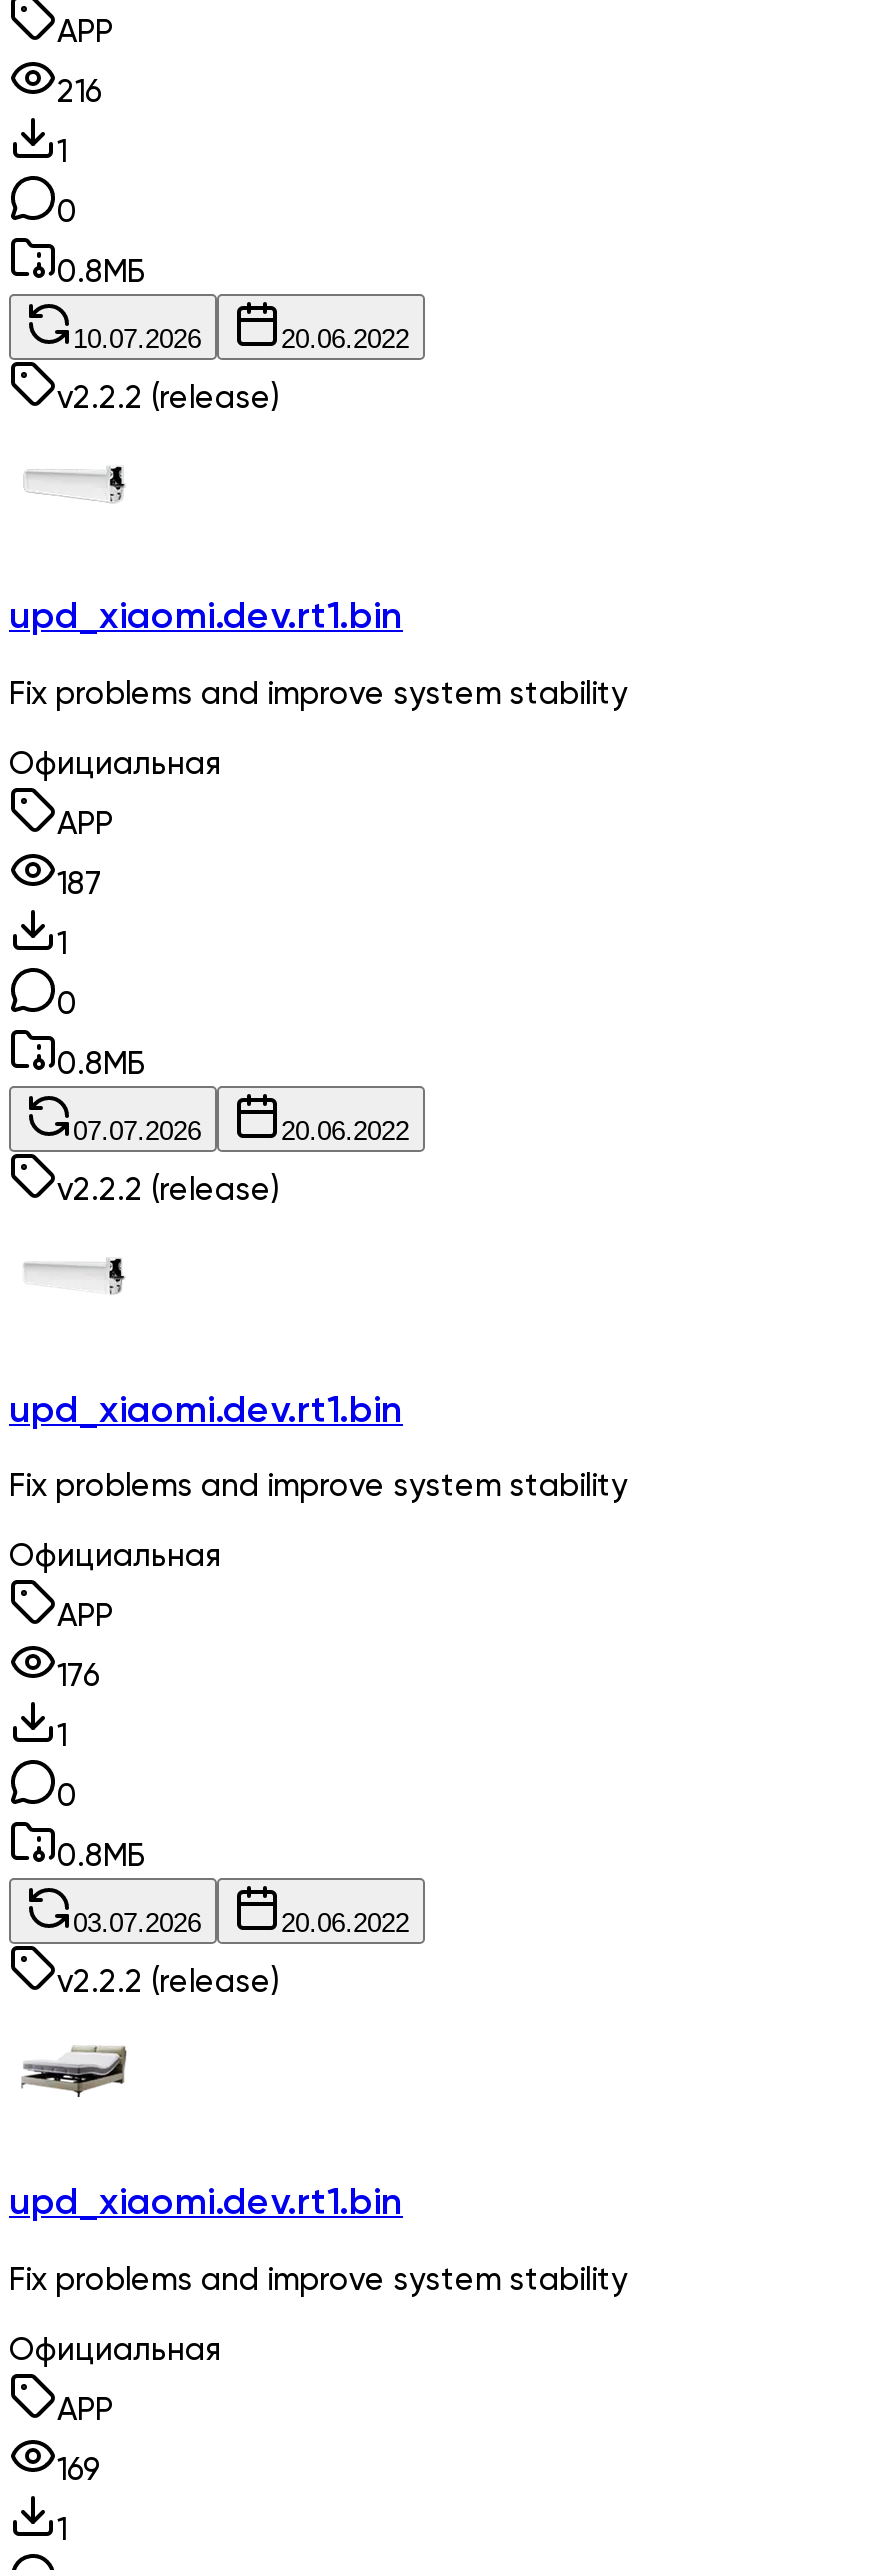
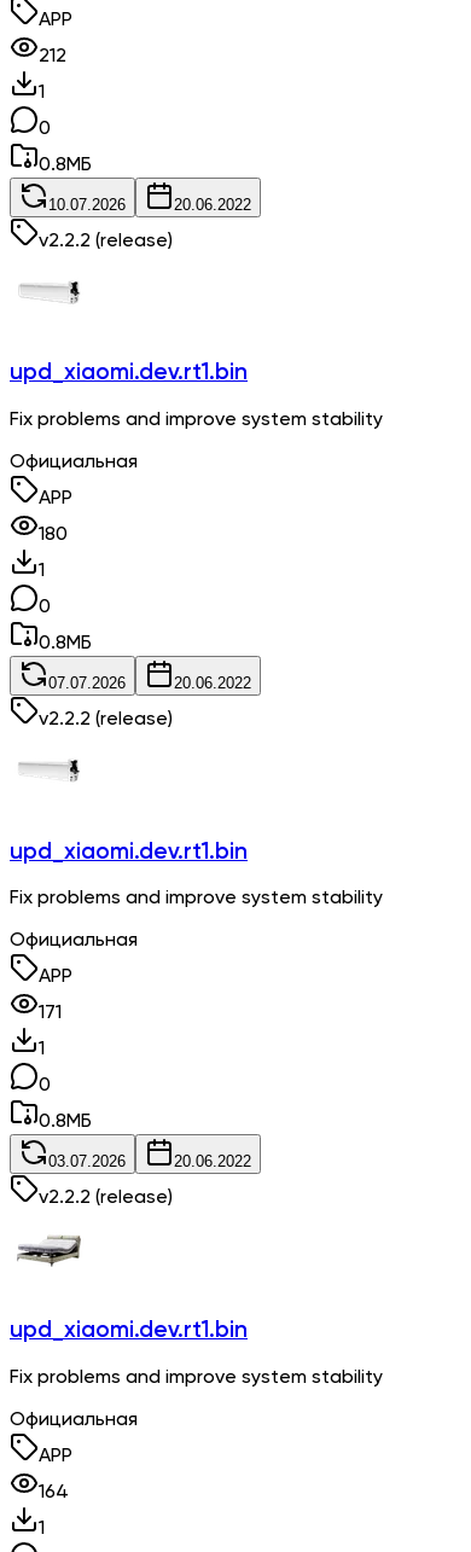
- 216
+ 212

- 187
+ 180

- 176
+ 171

- 169
+ 164
